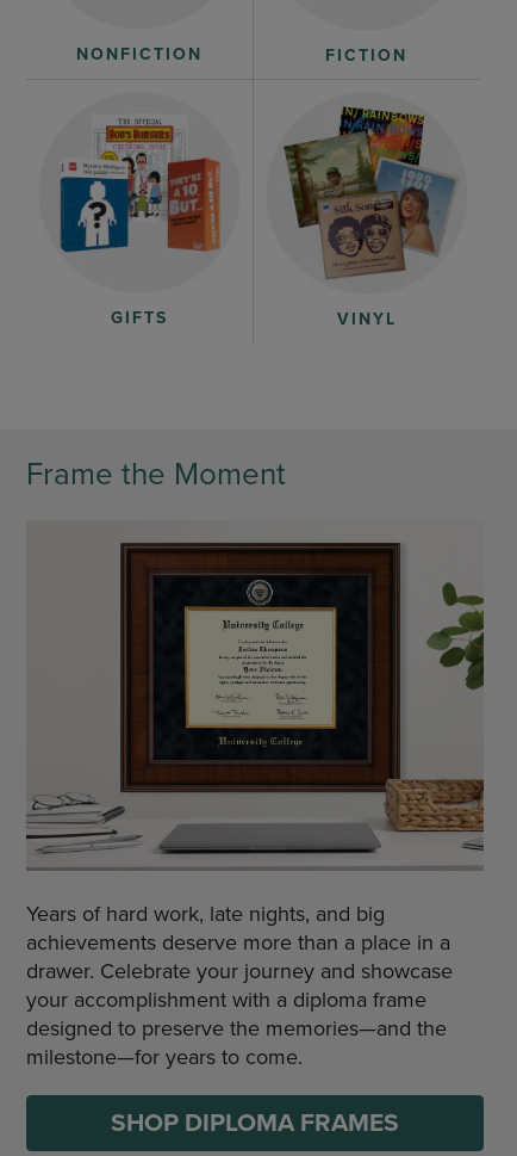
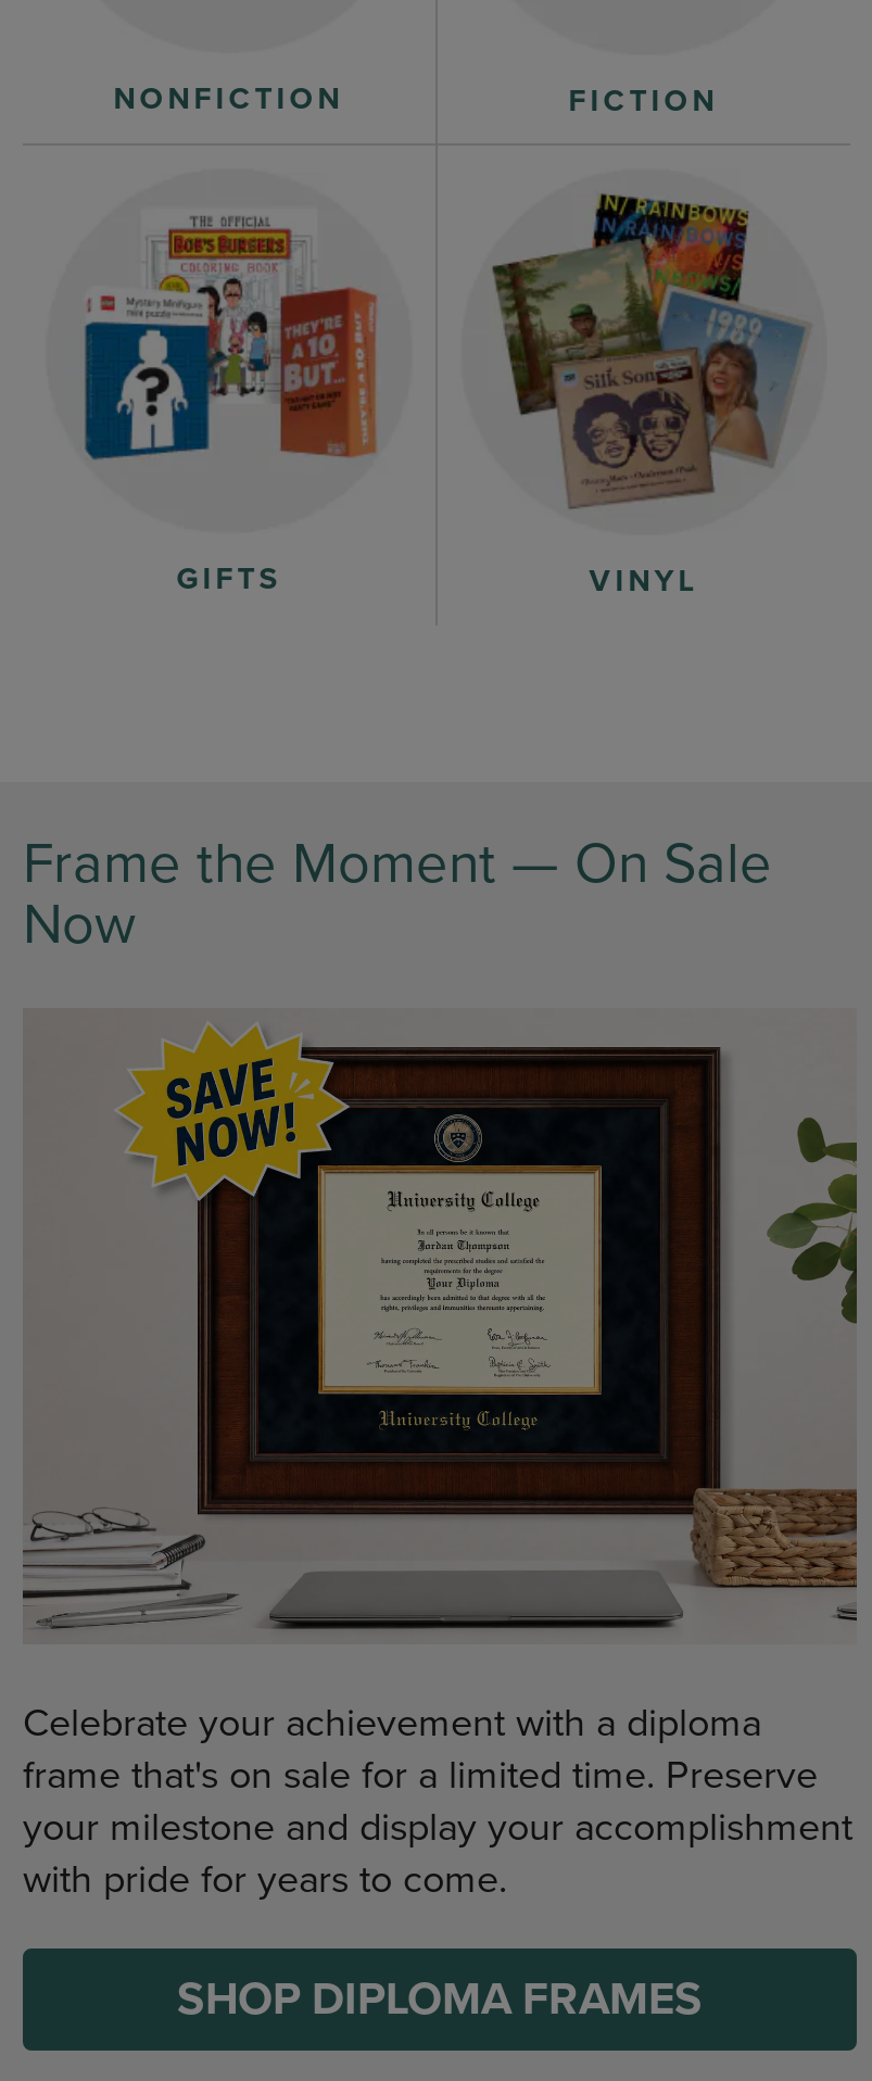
- Frame the Moment
+ Frame the Moment — On Sale
+ Now

- [image]
- Years of hard work, late nights, and big
- achievements deserve more than a place in a
- drawer. Celebrate your journey and showcase
- your accomplishment with a diploma frame
- designed to preserve the memories—and the
- milestone—for years to come.
+ [image]
+ Celebrate your achievement with a diploma
+ frame that's on sale for a limited time. Preserve
+ your milestone and display your accomplishment
+ with pride for years to come.
